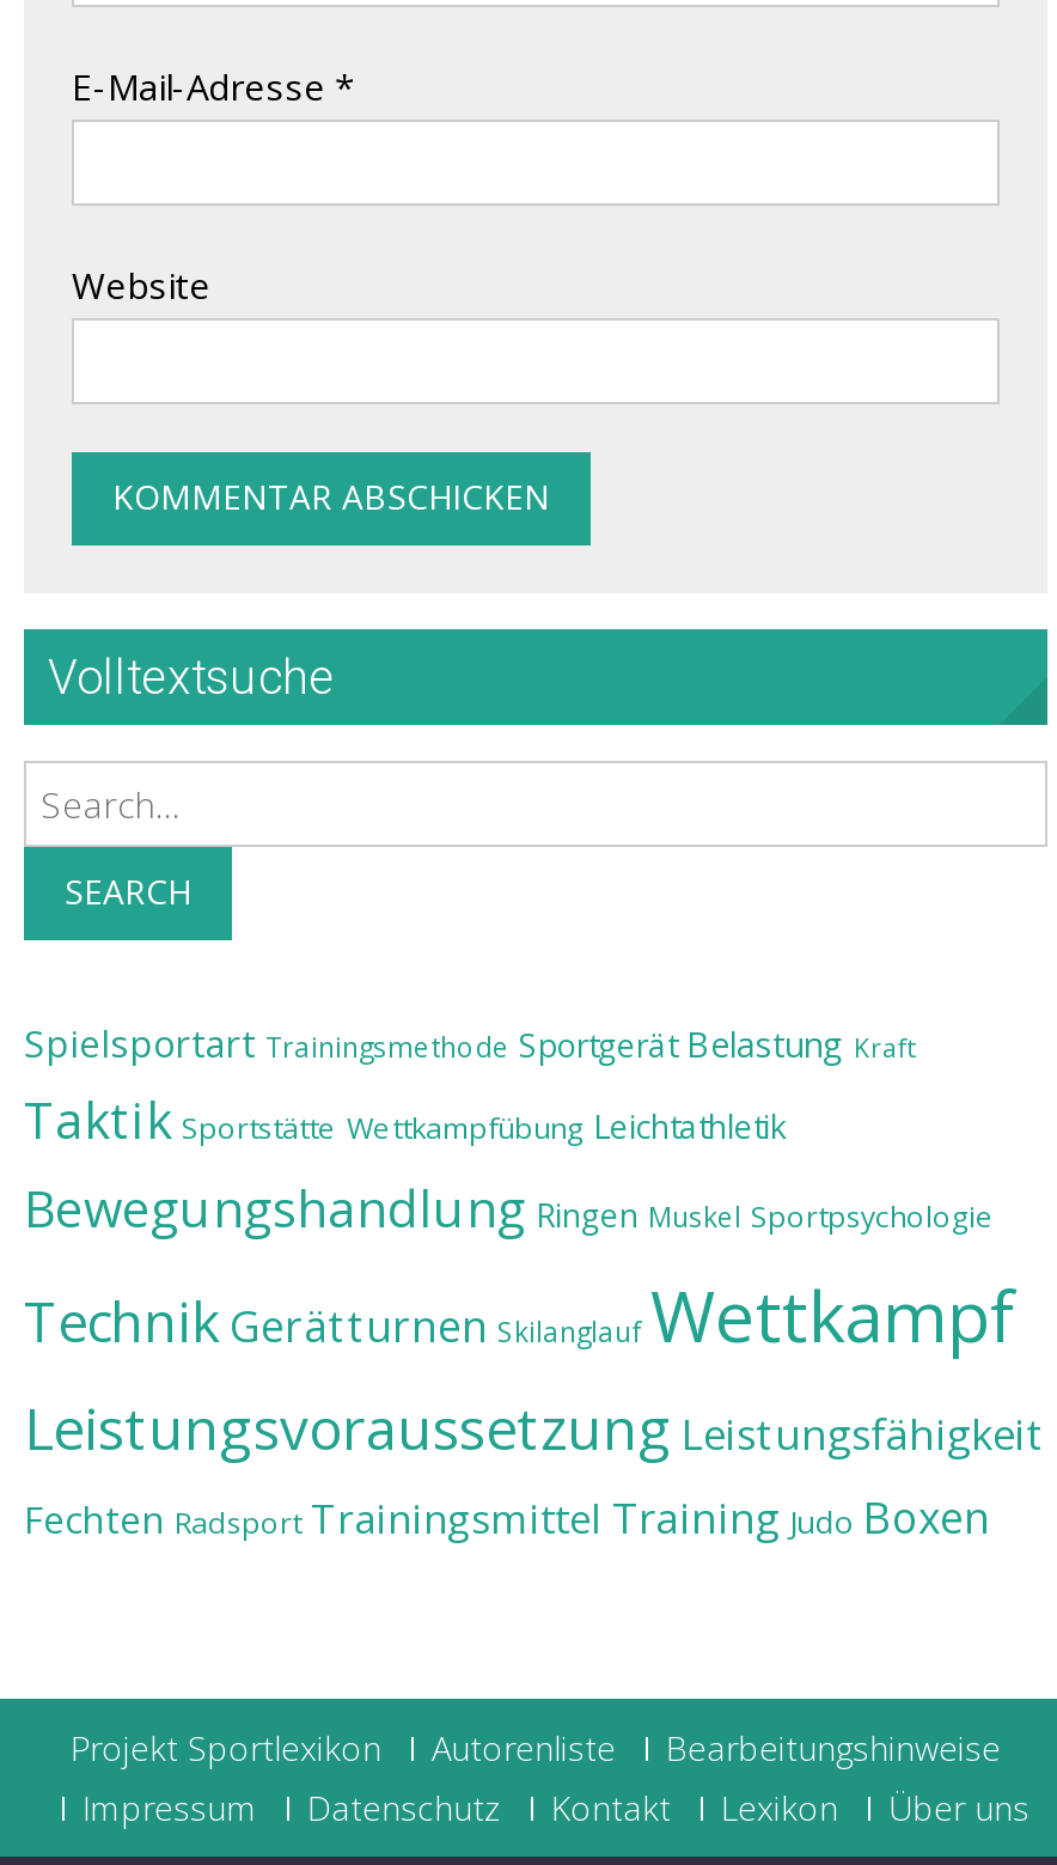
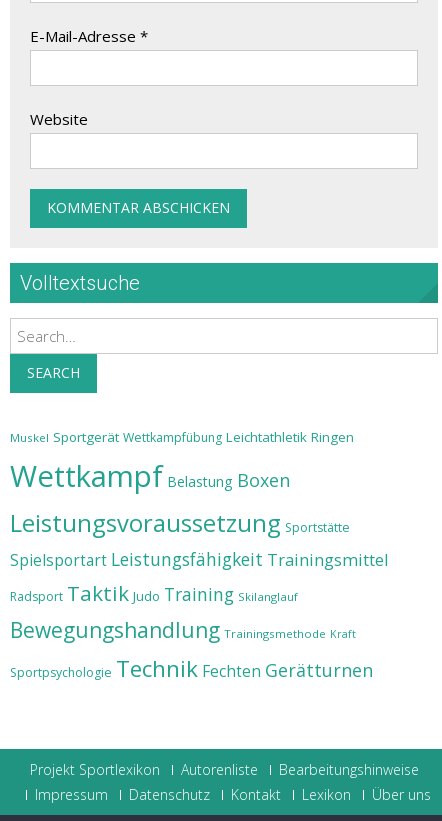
- Spielsportart Trainingsmethode Sportgerät Belastung Kraft
- Taktik Sportstätte Wettkampfübung Leichtathletik
- Bewegungshandlung Ringen Muskel Sportpsychologie
- Technik Gerätturnen Skilanglauf Wettkampf
- Leistungsvoraussetzung Leistungsfähigkeit
- Fechten Radsport Trainingsmittel Training Judo Boxen
+ Muskel Sportgerät Wettkampfübung Leichtathletik Ringen
+ Wettkampf Belastung Boxen
+ Leistungsvoraussetzung Sportstätte
+ Spielsportart Leistungsfähigkeit Trainingsmittel
+ Radsport Taktik Judo Training Skilanglauf
+ Bewegungshandlung Trainingsmethode Kraft
+ Sportpsychologie Technik Fechten Gerätturnen
